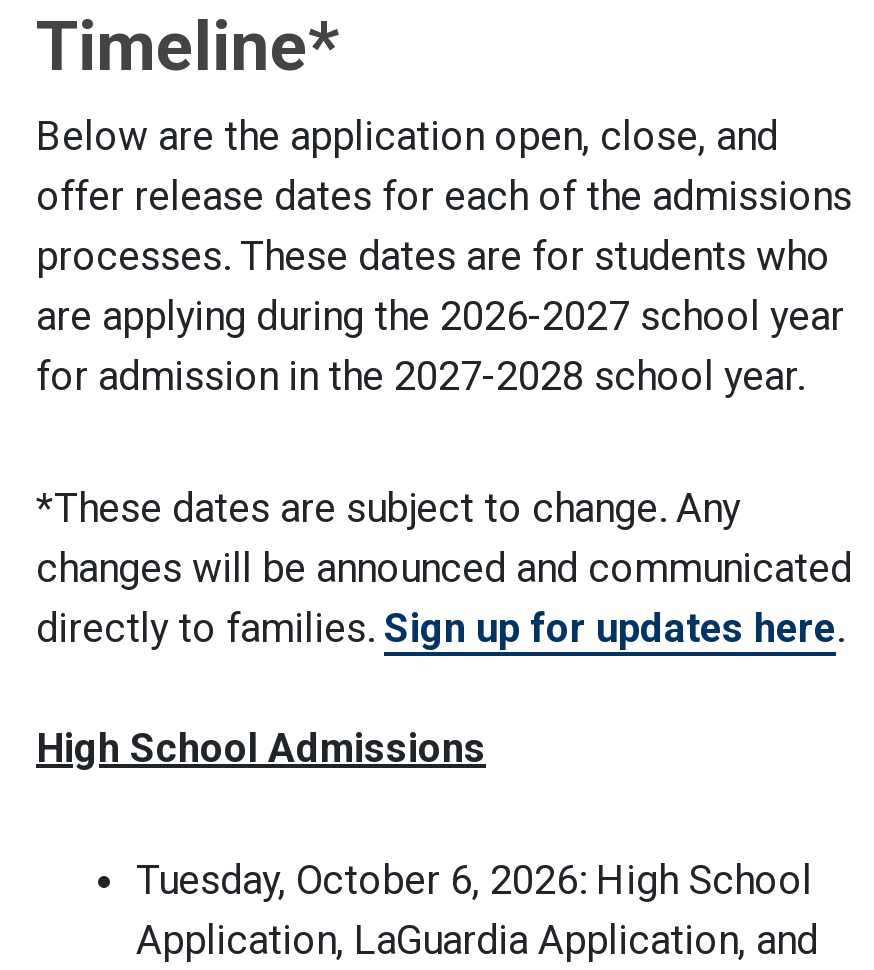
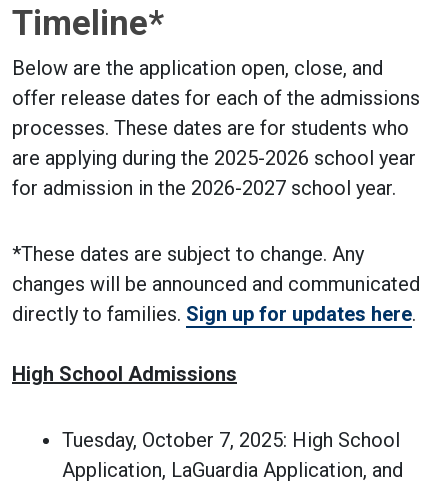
- are applying during the 2026-2027 school year
+ are applying during the 2025-2026 school year

- for admission in the 2027-2028 school year.
+ for admission in the 2026-2027 school year.

- Tuesday, October 6, 2026: High School
+ Tuesday, October 7, 2025: High School
